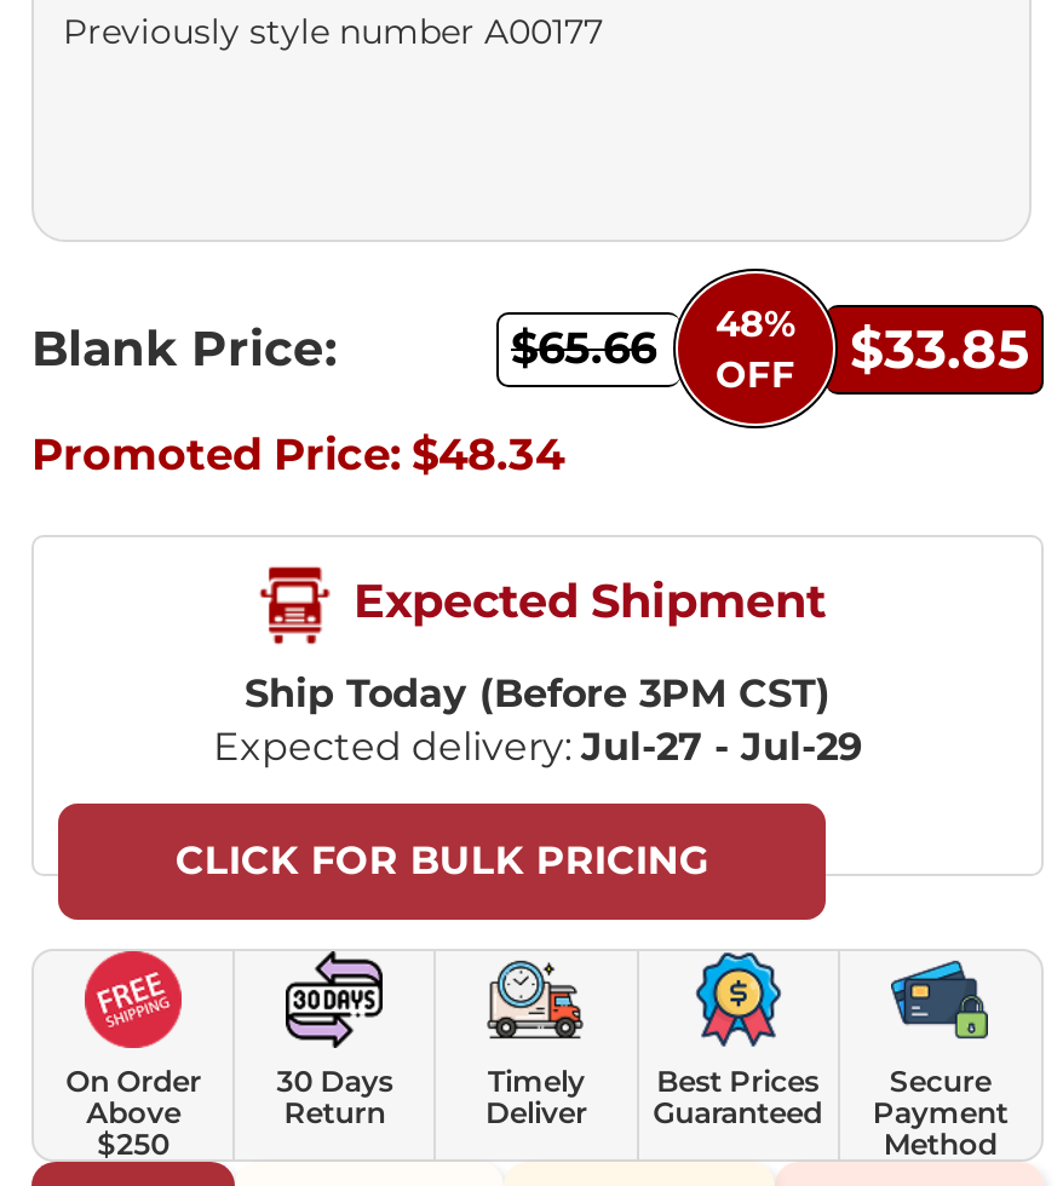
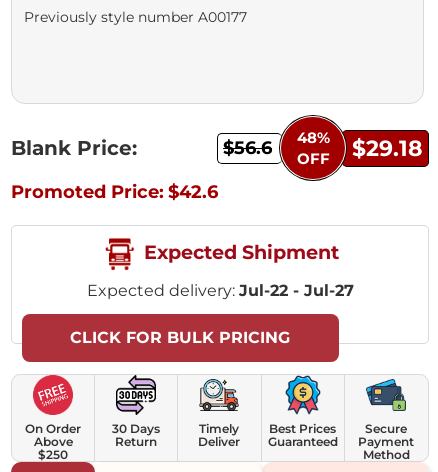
- $65.66
+ $56.6

- $33.85
+ $29.18

- Promoted Price: $48.34
+ Promoted Price: $42.6

- Ship Today (Before 3PM CST)
- Expected delivery: Jul-27 - Jul-29
+ Expected delivery: Jul-22 - Jul-27
